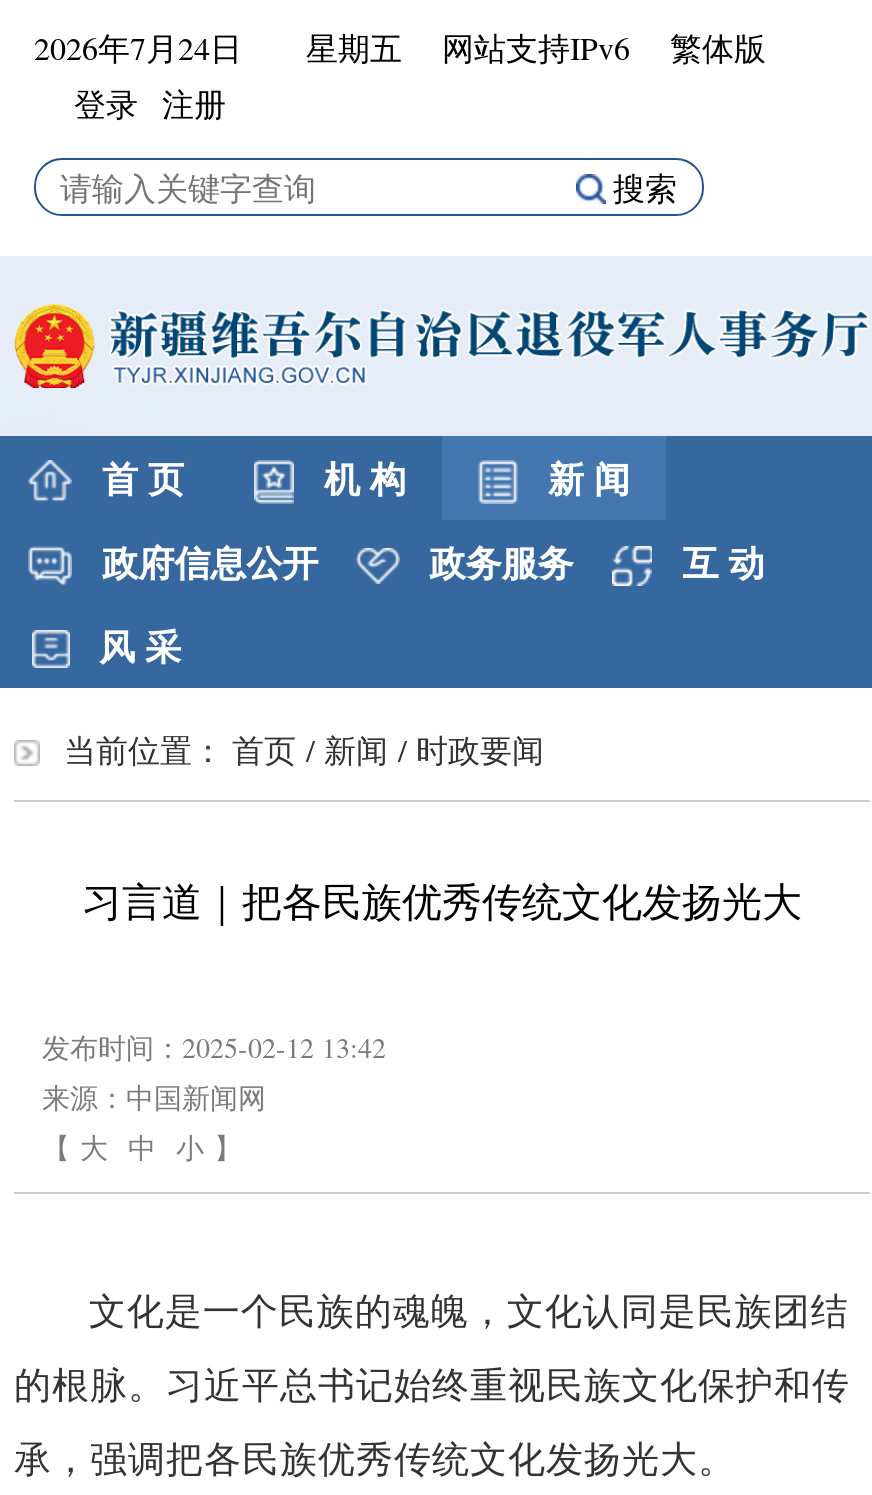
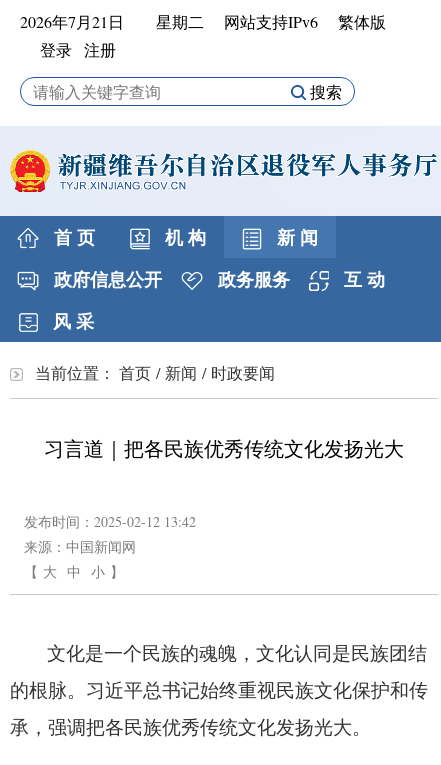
- 2026年7月24日 星期五
+ 2026年7月21日 星期二
